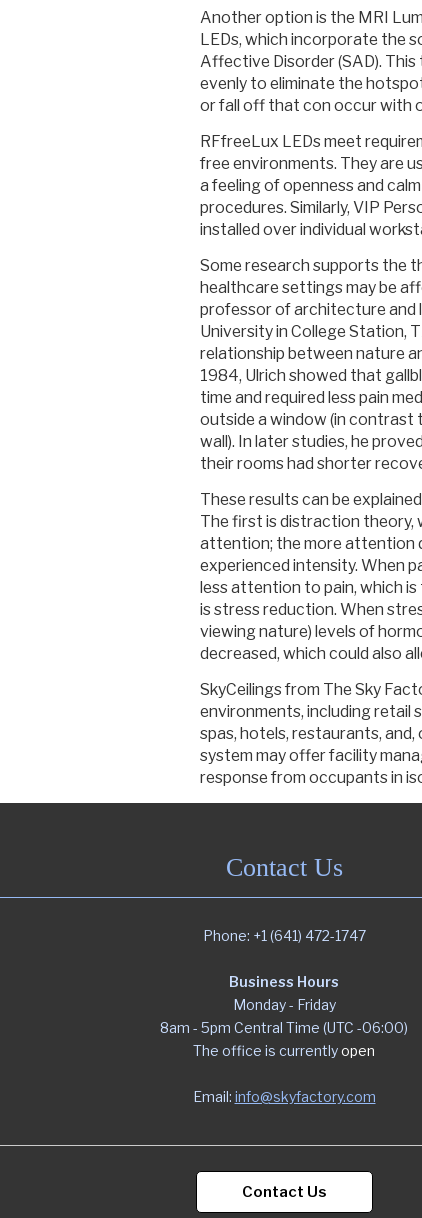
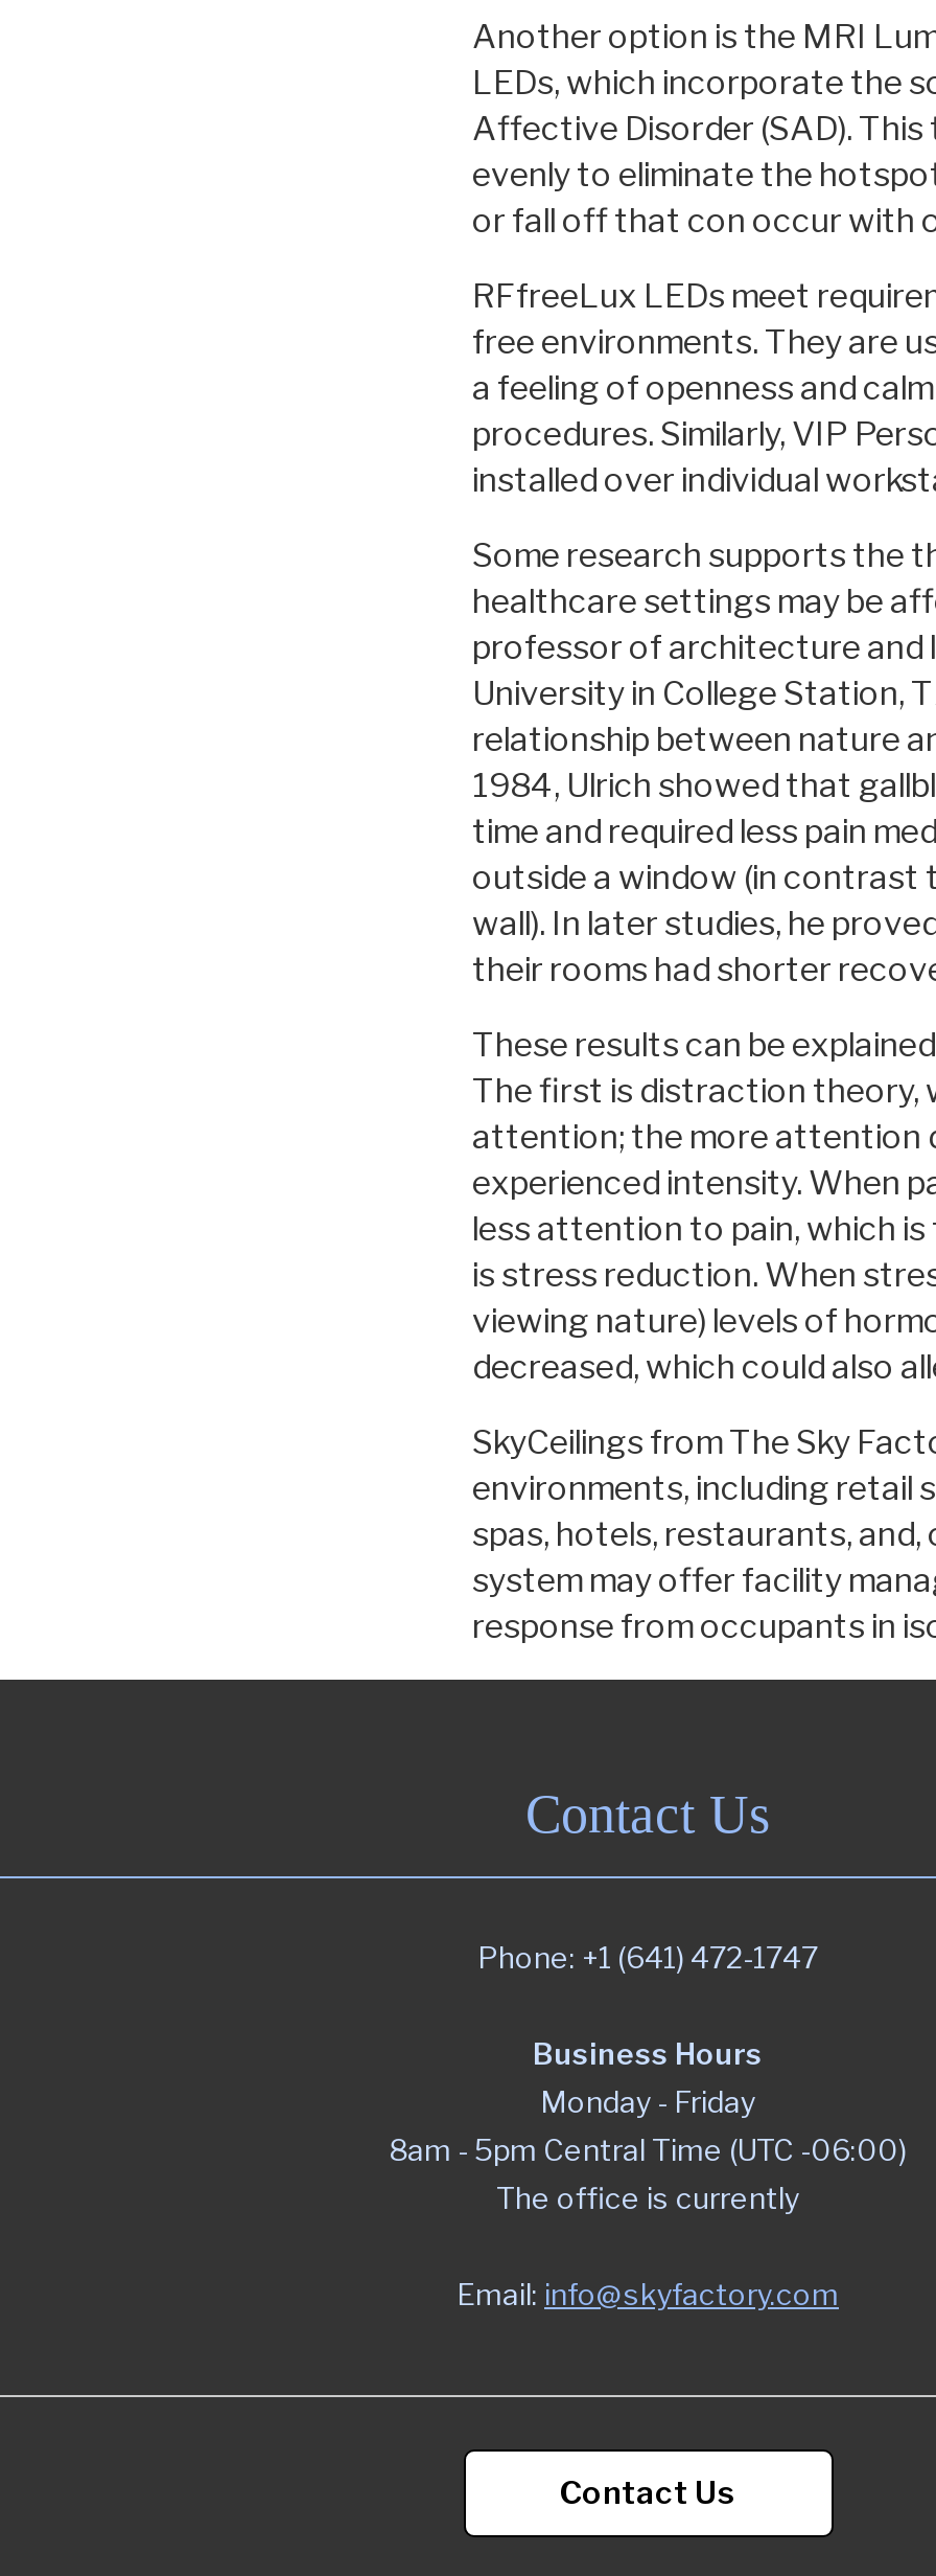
- The office is currently open
+ The office is currently
